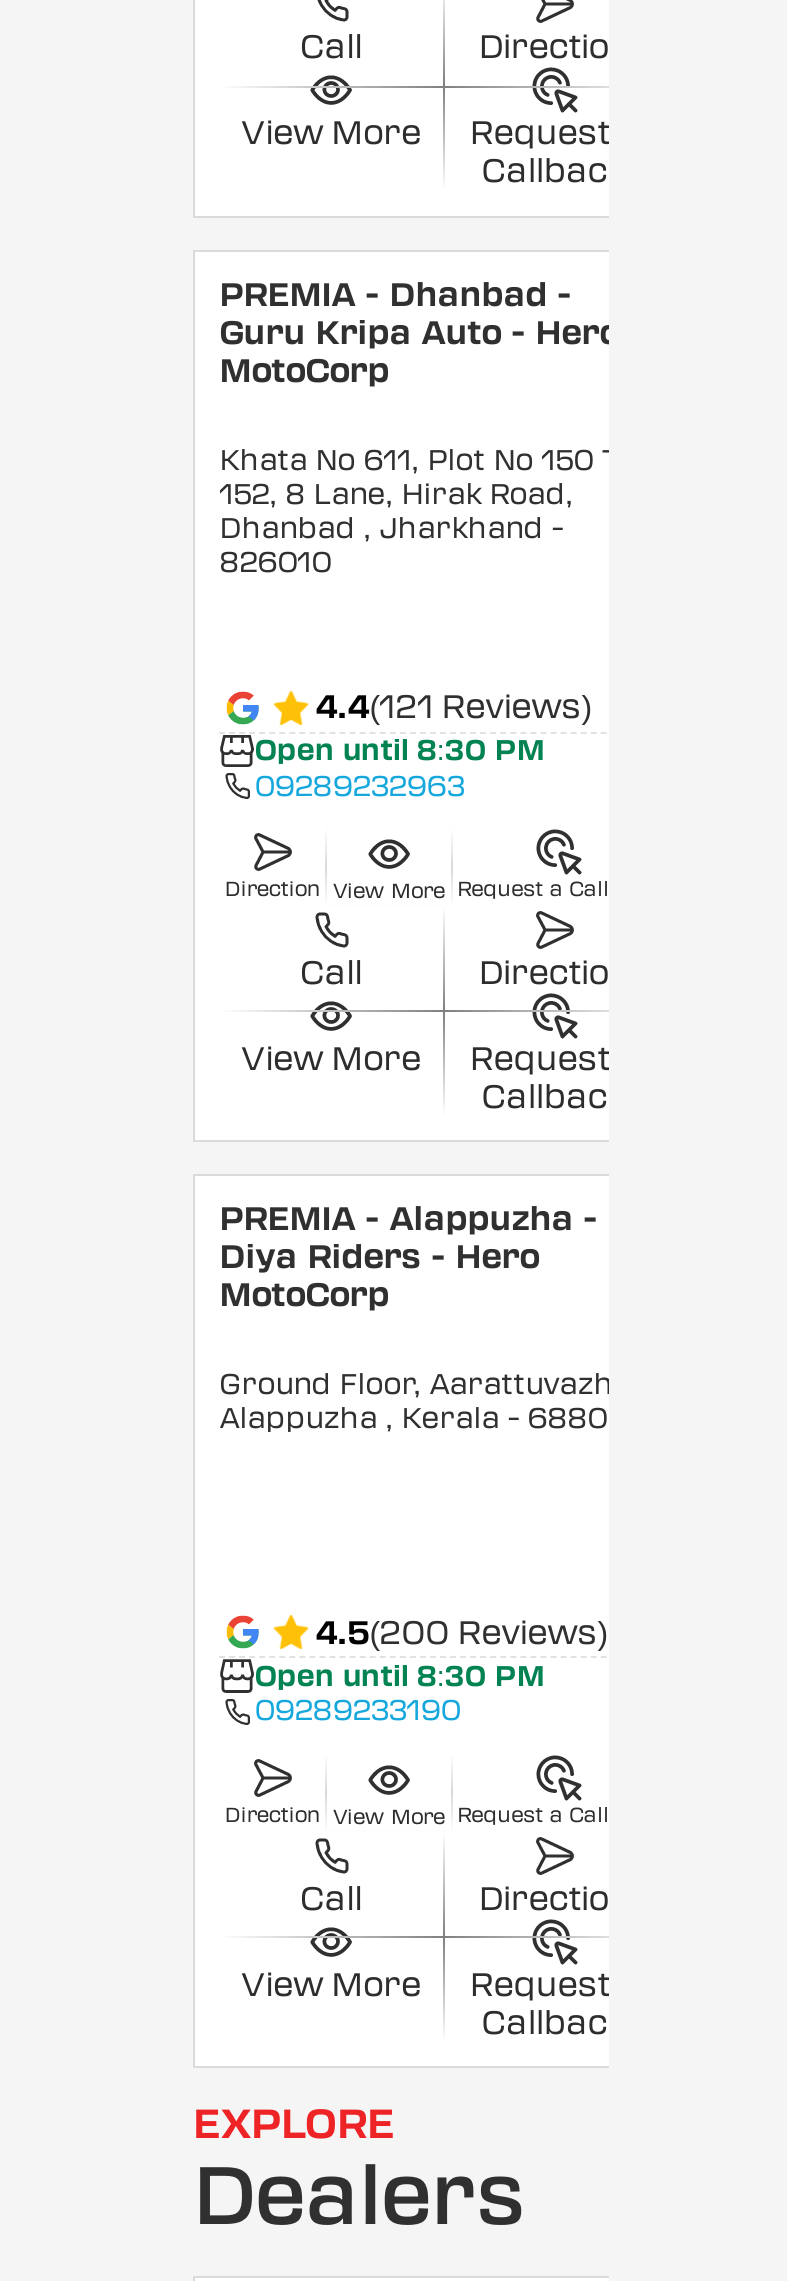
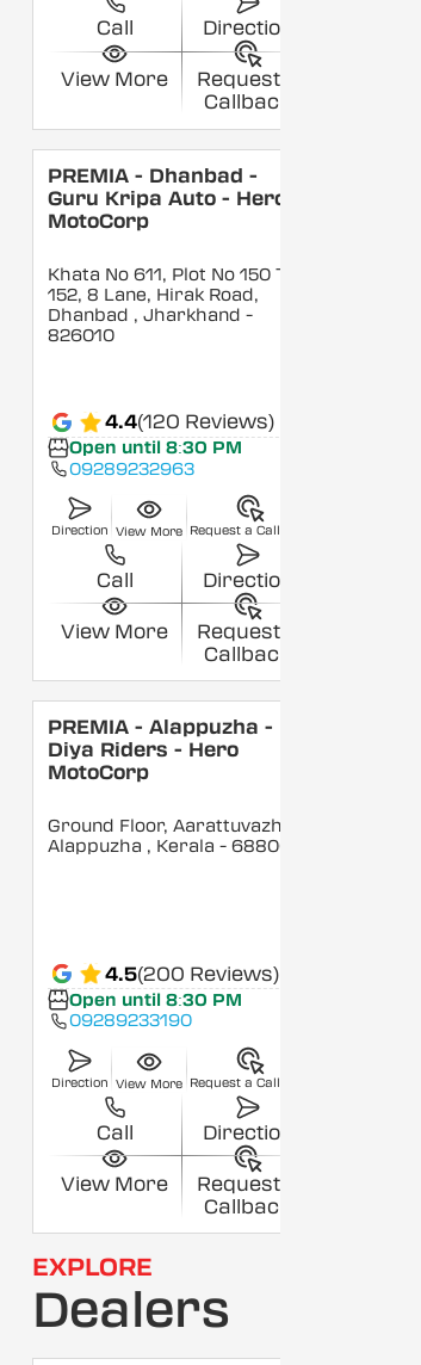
- 4.4(121 Reviews)
+ 4.4(120 Reviews)
